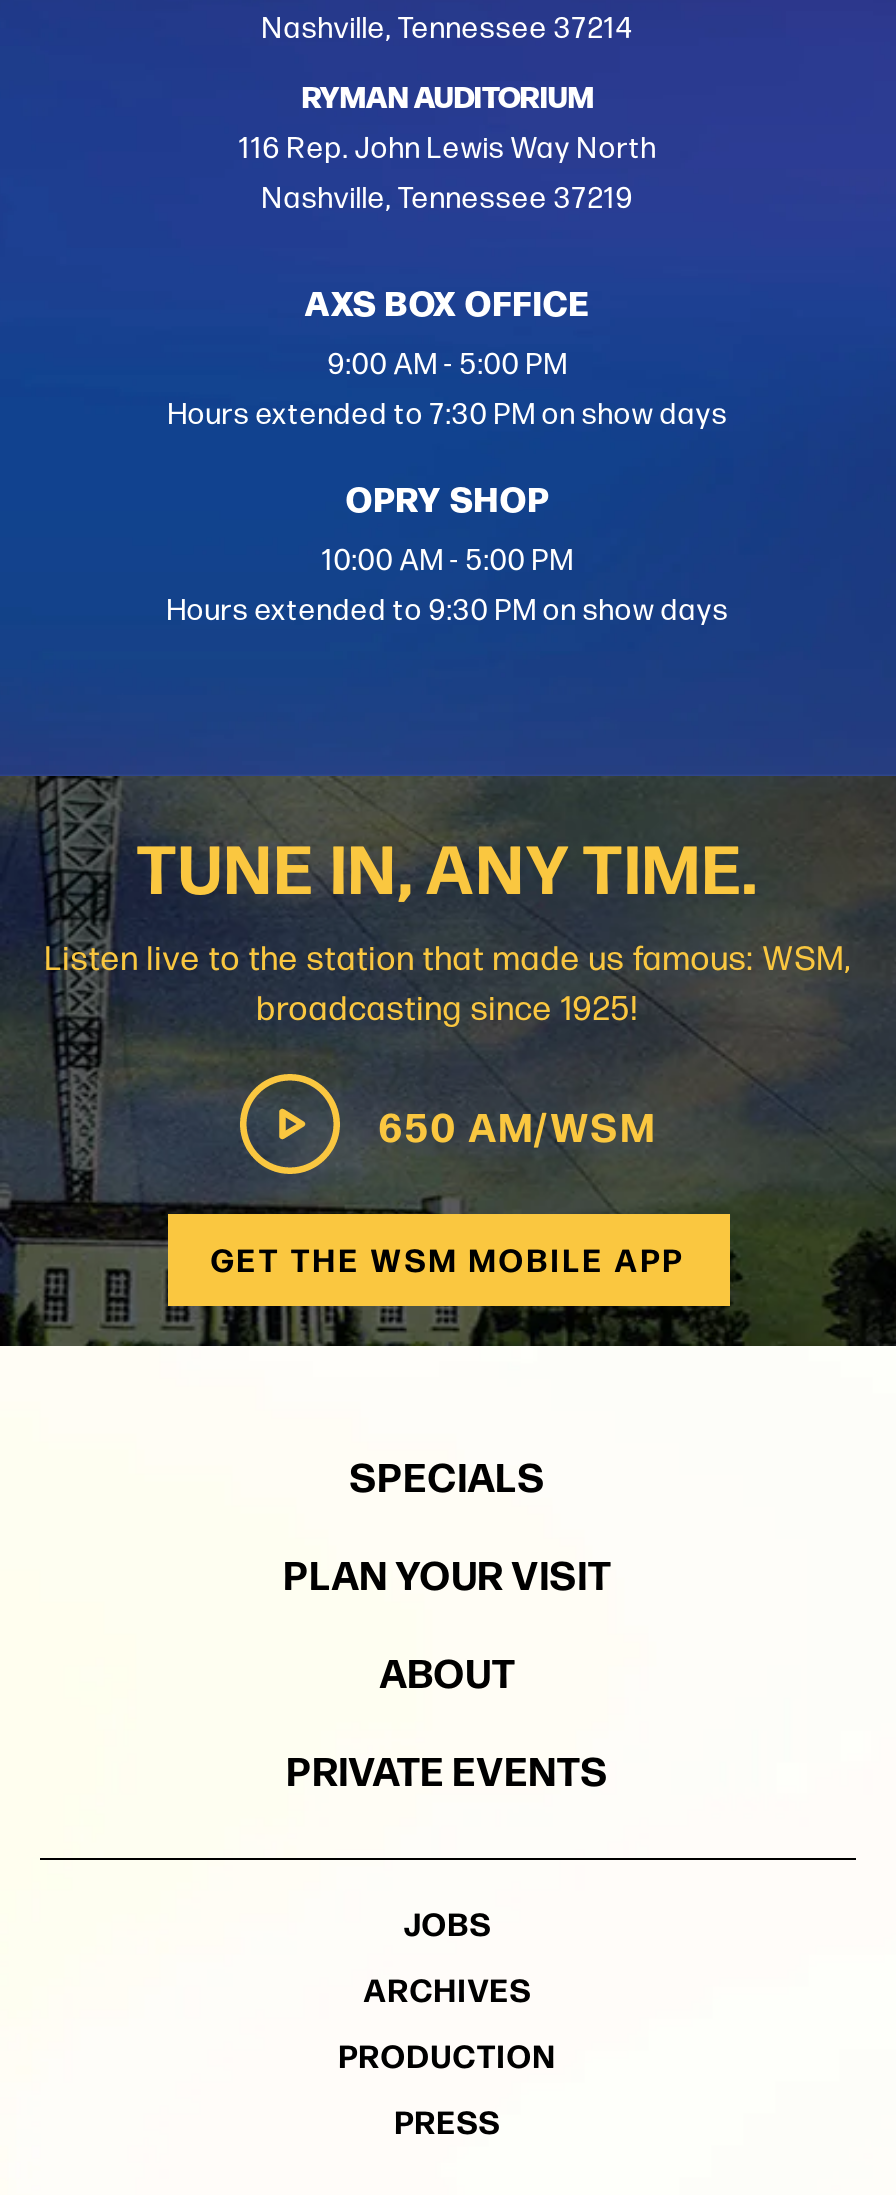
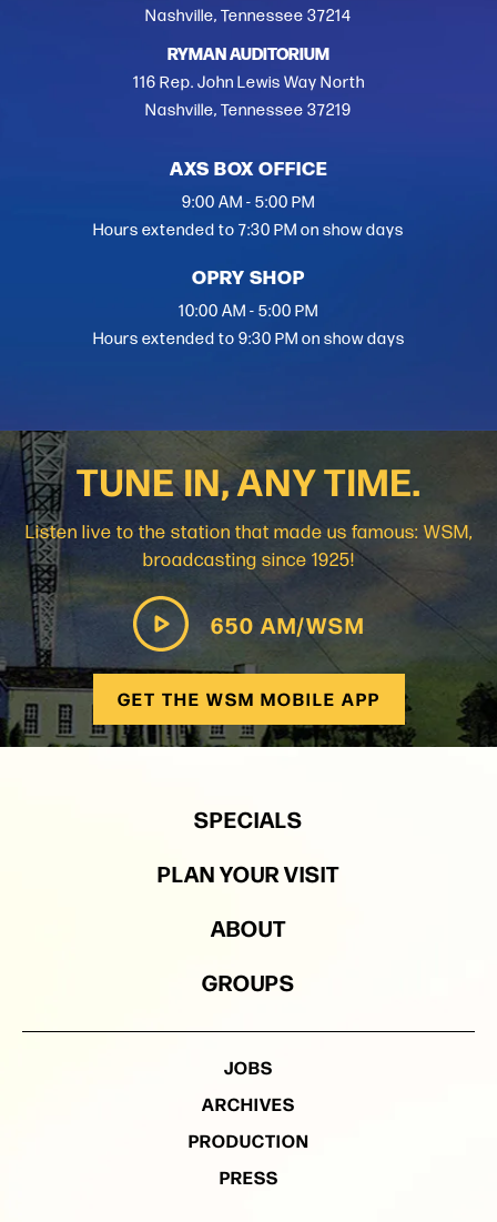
- PRIVATE EVENTS
+ GROUPS
